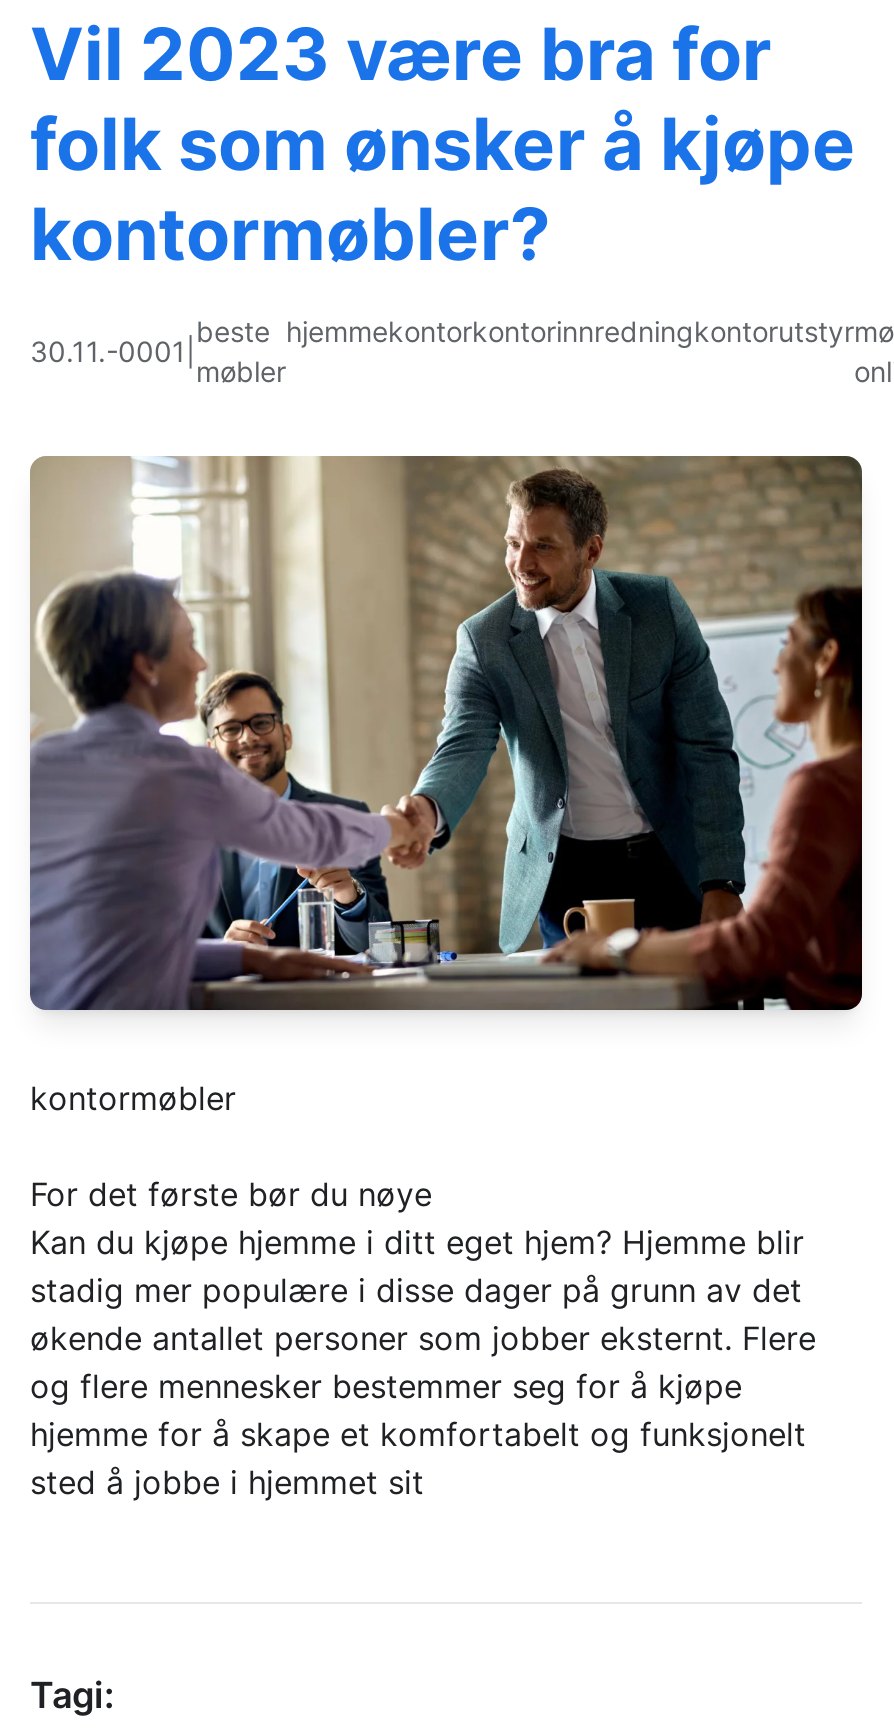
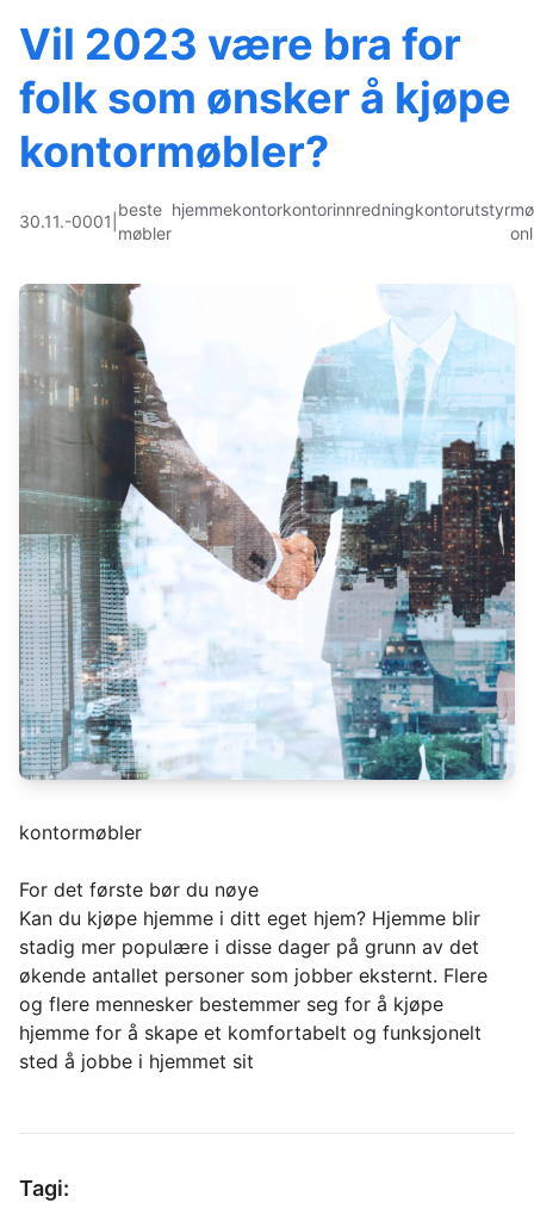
- [image]
+ [image]
